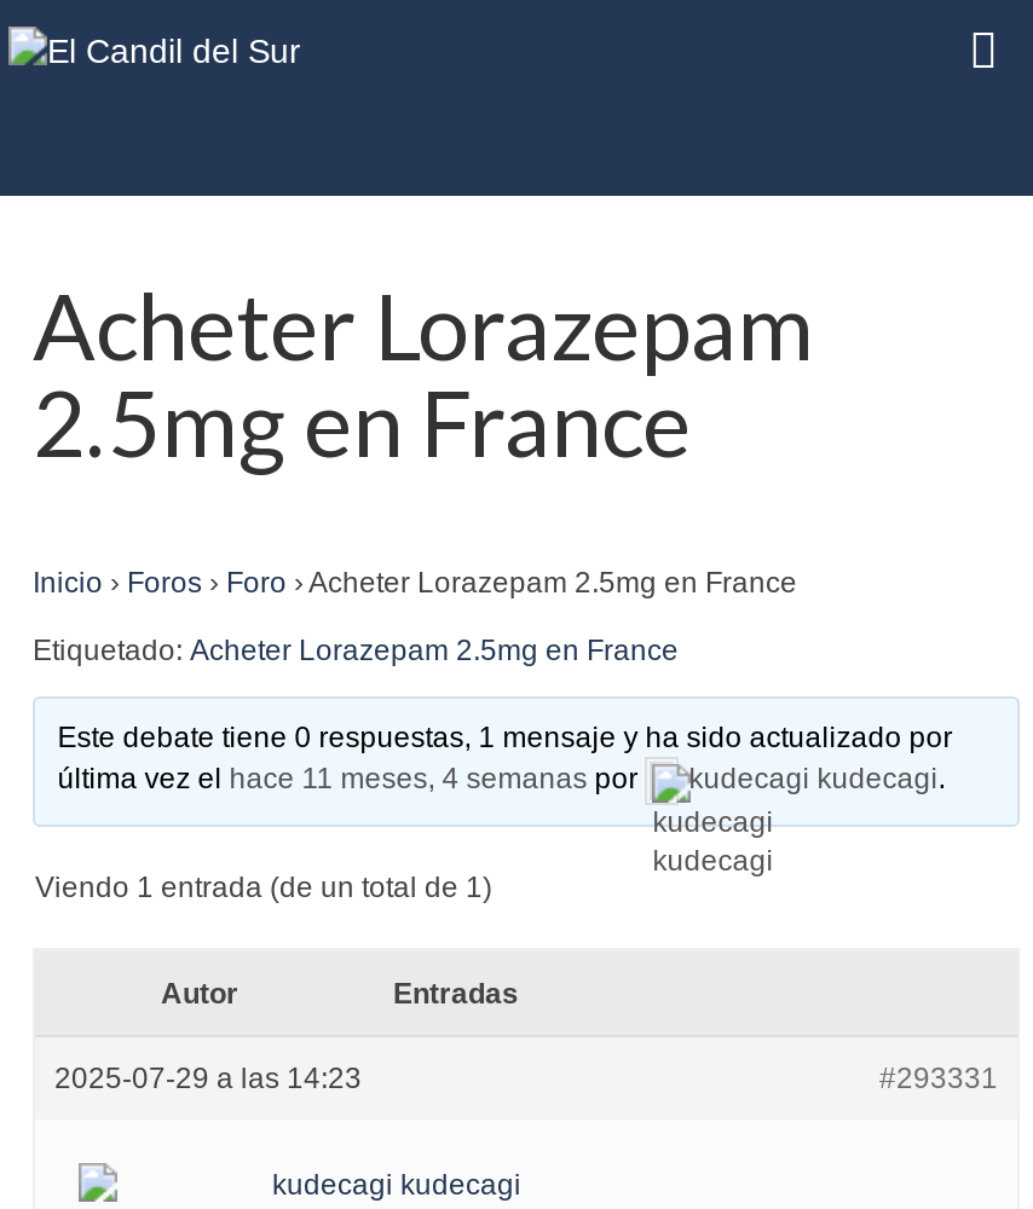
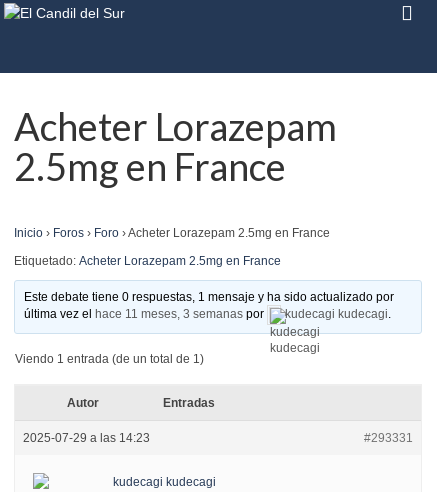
- última vez el hace 11 meses, 4 semanas por
+ última vez el hace 11 meses, 3 semanas por
